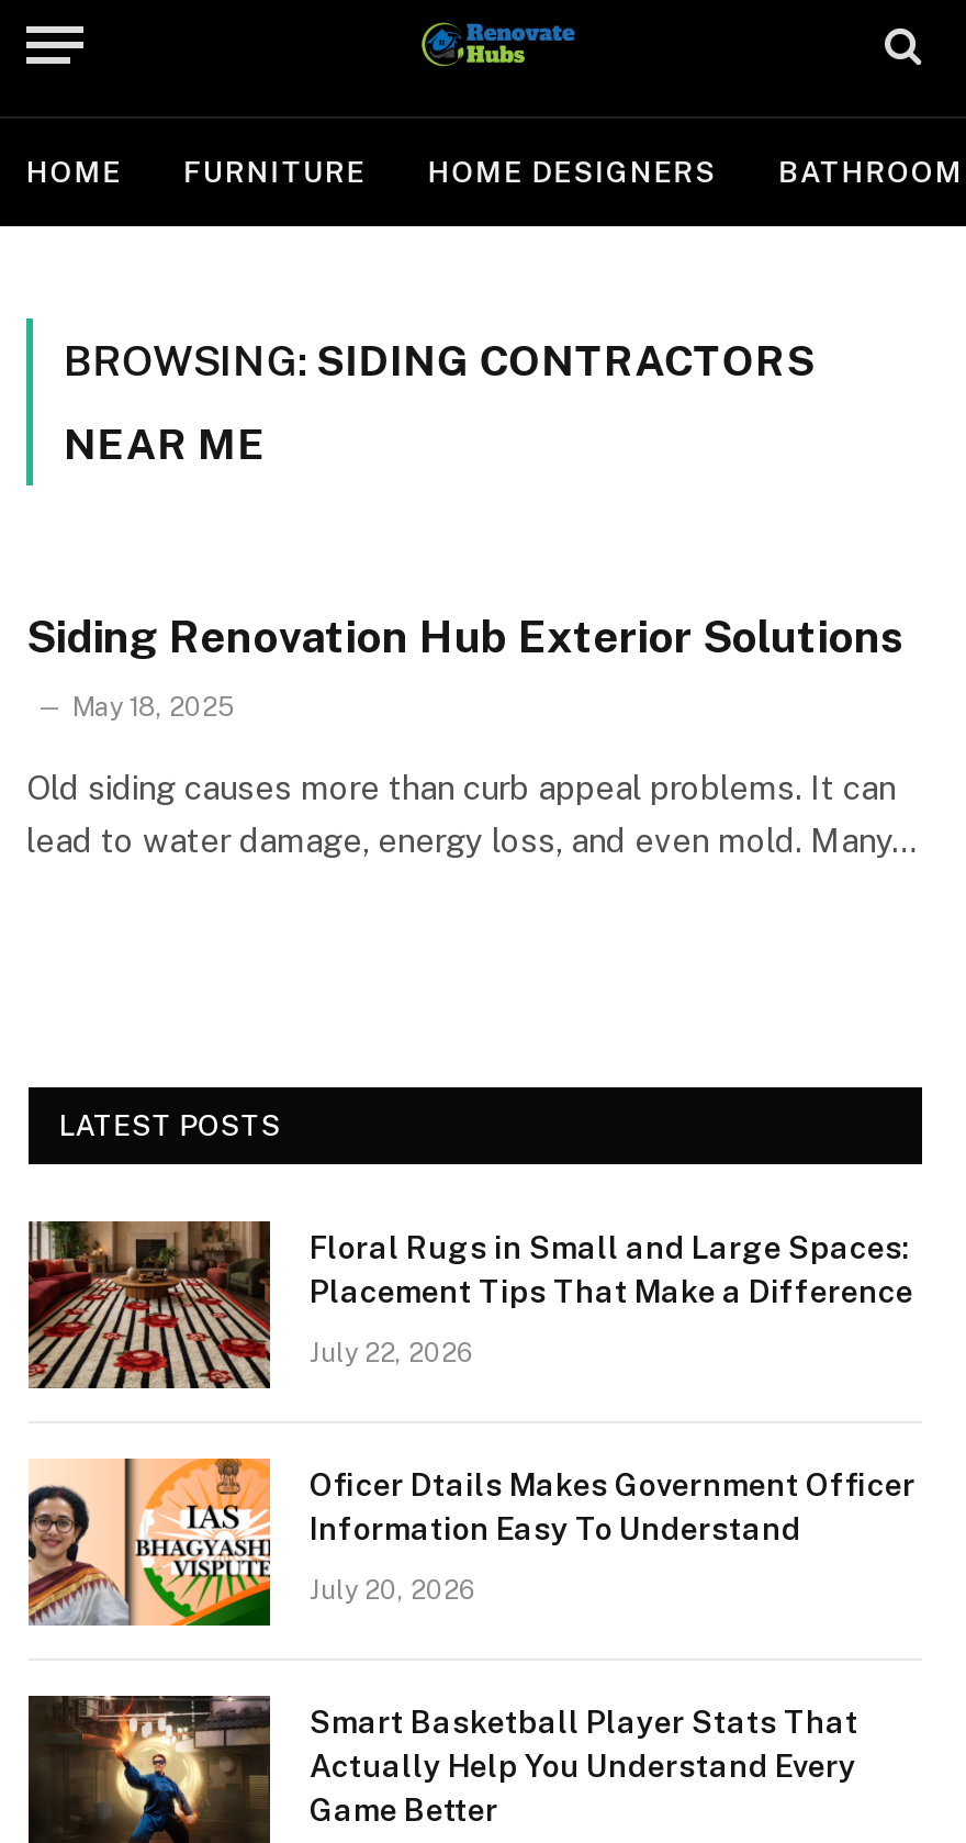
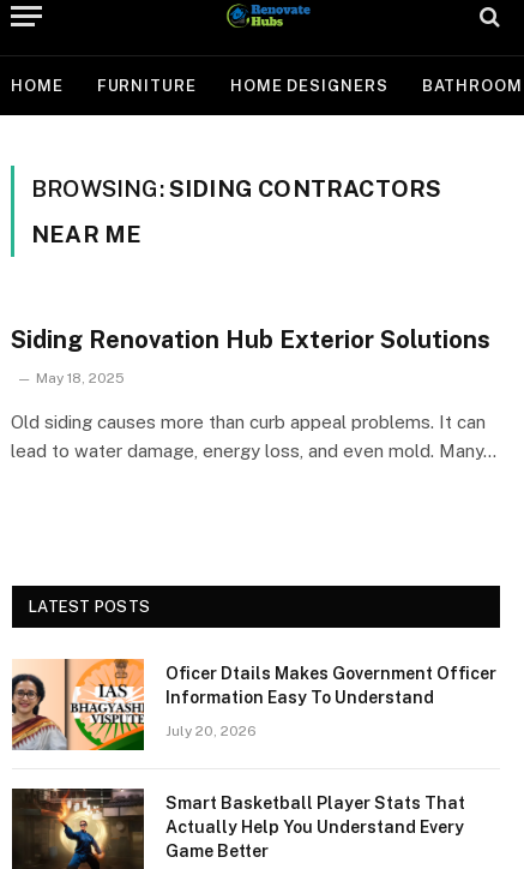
- [image]
- Floral Rugs in Small and Large Spaces:
- Placement Tips That Make a Difference
- July 22, 2026
